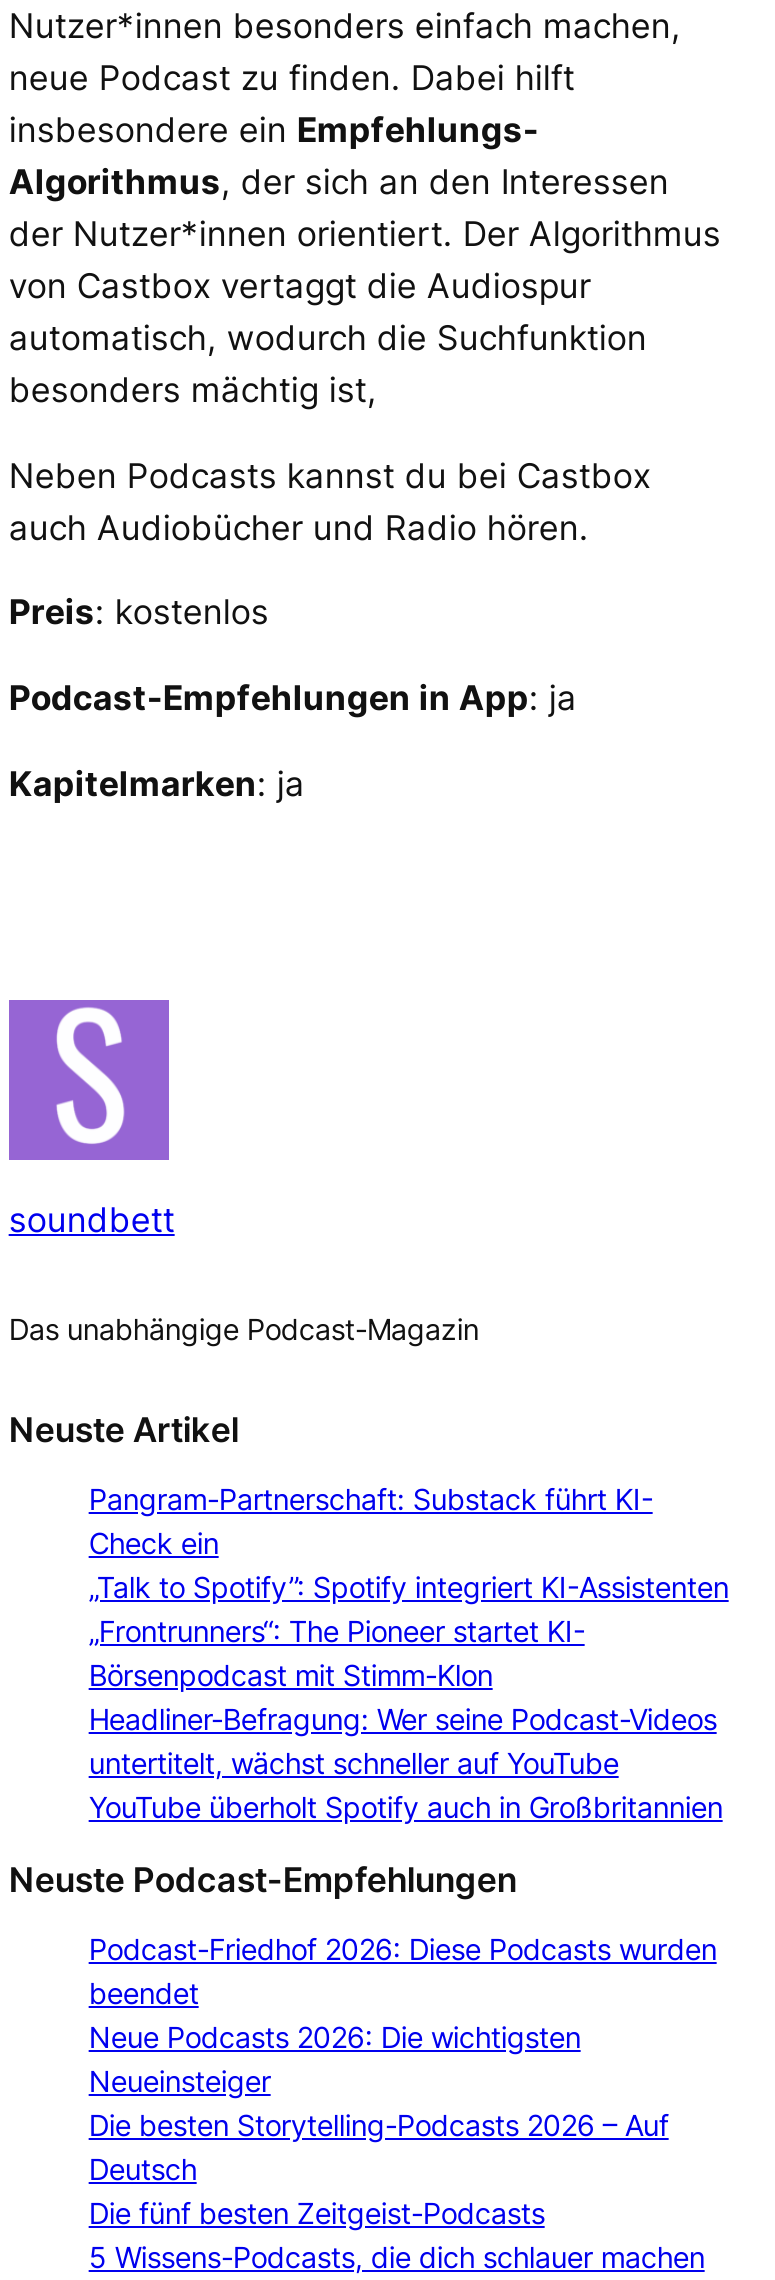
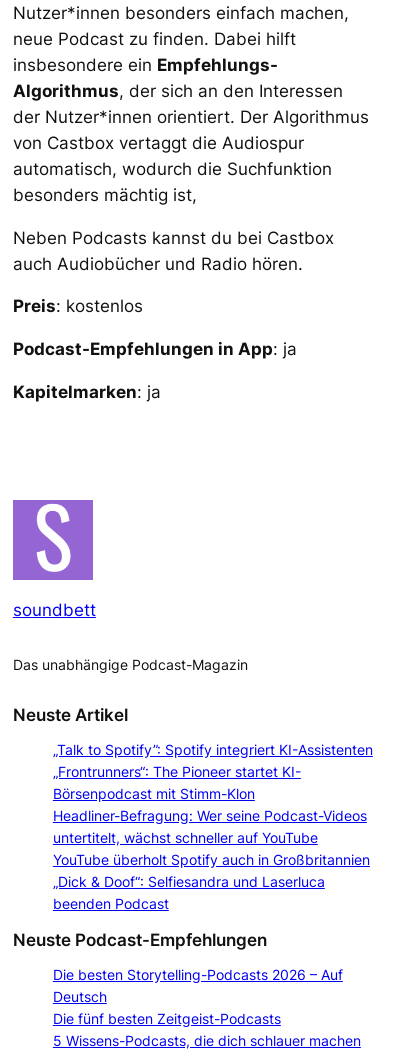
- Pangram-Partnerschaft: Substack führt KI-
- Check ein

+ „Dick & Doof“: Selfiesandra und Laserluca
+ beenden Podcast

- Podcast-Friedhof 2026: Diese Podcasts wurden
- beendet
- Neue Podcasts 2026: Die wichtigsten
- Neueinsteiger
